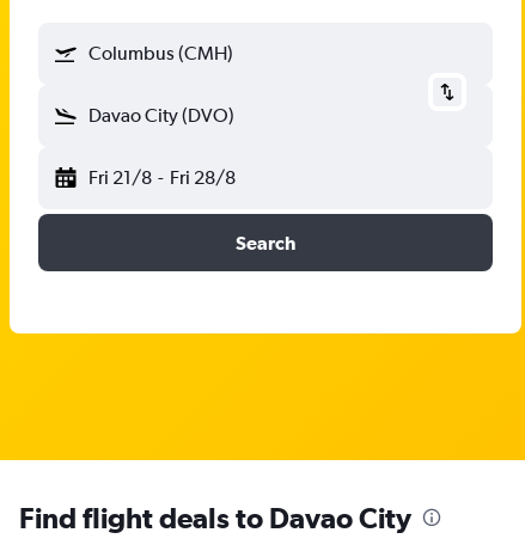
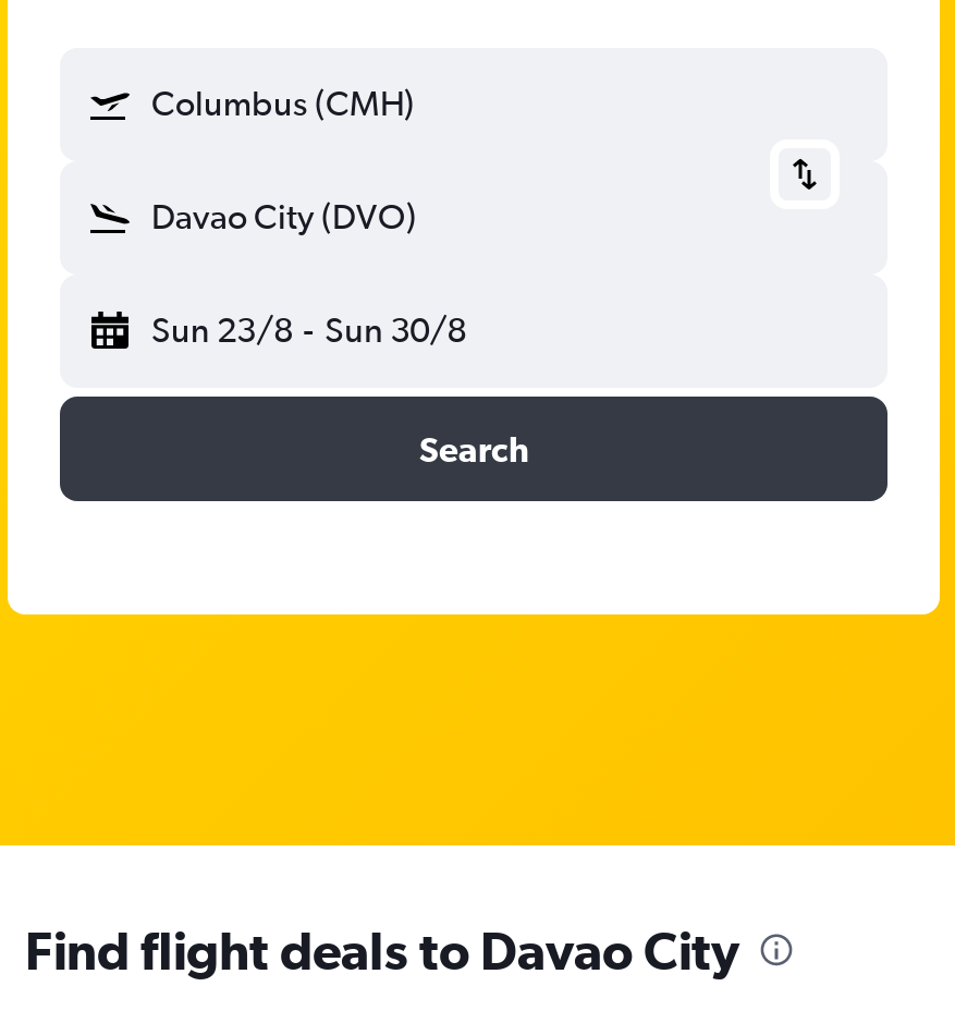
- Fri 21/8 - Fri 28/8
+ Sun 23/8 - Sun 30/8
